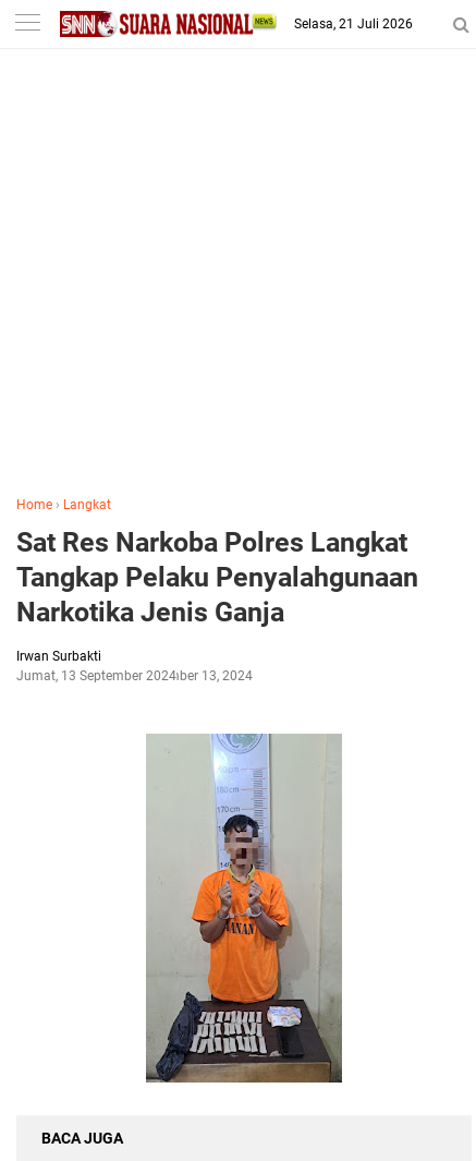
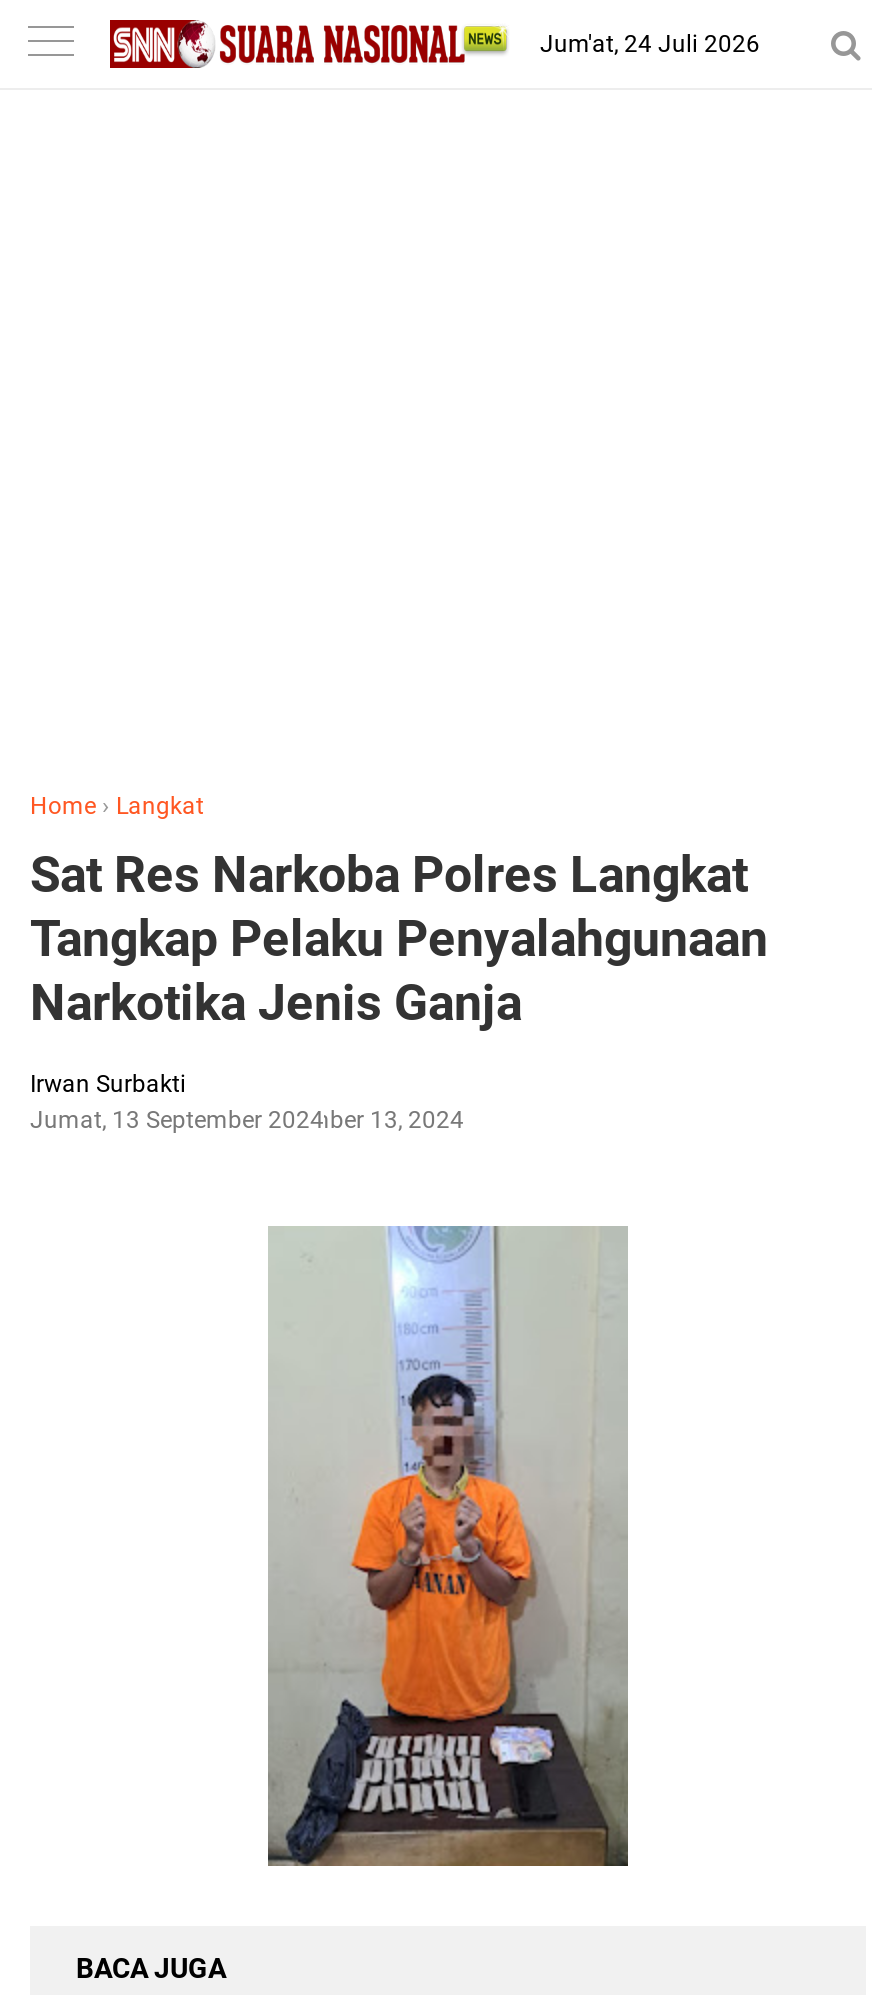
- Selasa, 21 Juli 2026
+ Jum'at, 24 Juli 2026
